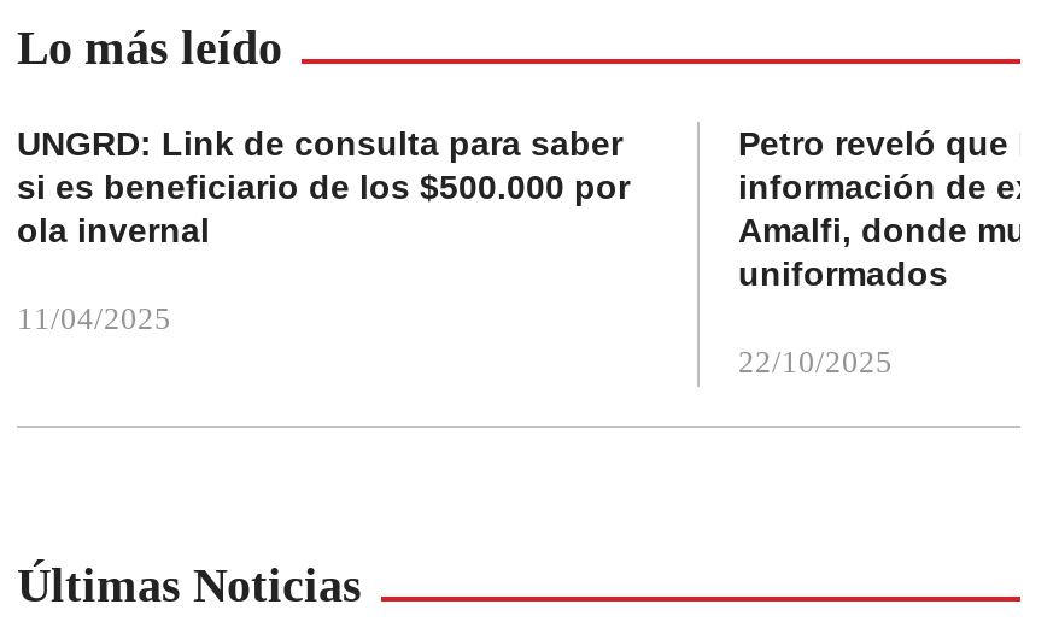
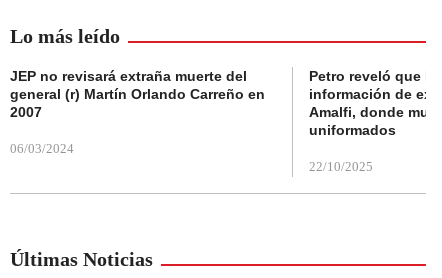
- UNGRD: Link de consulta para saber
- si es beneficiario de los $500.000 por
- ola invernal
+ JEP no revisará extraña muerte del
+ general (r) Martín Orlando Carreño en
+ 2007

- 11/04/2025
+ 06/03/2024
